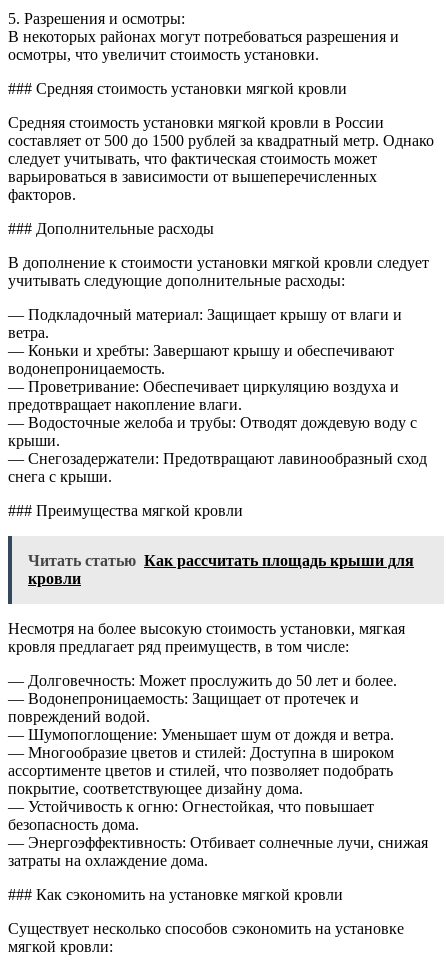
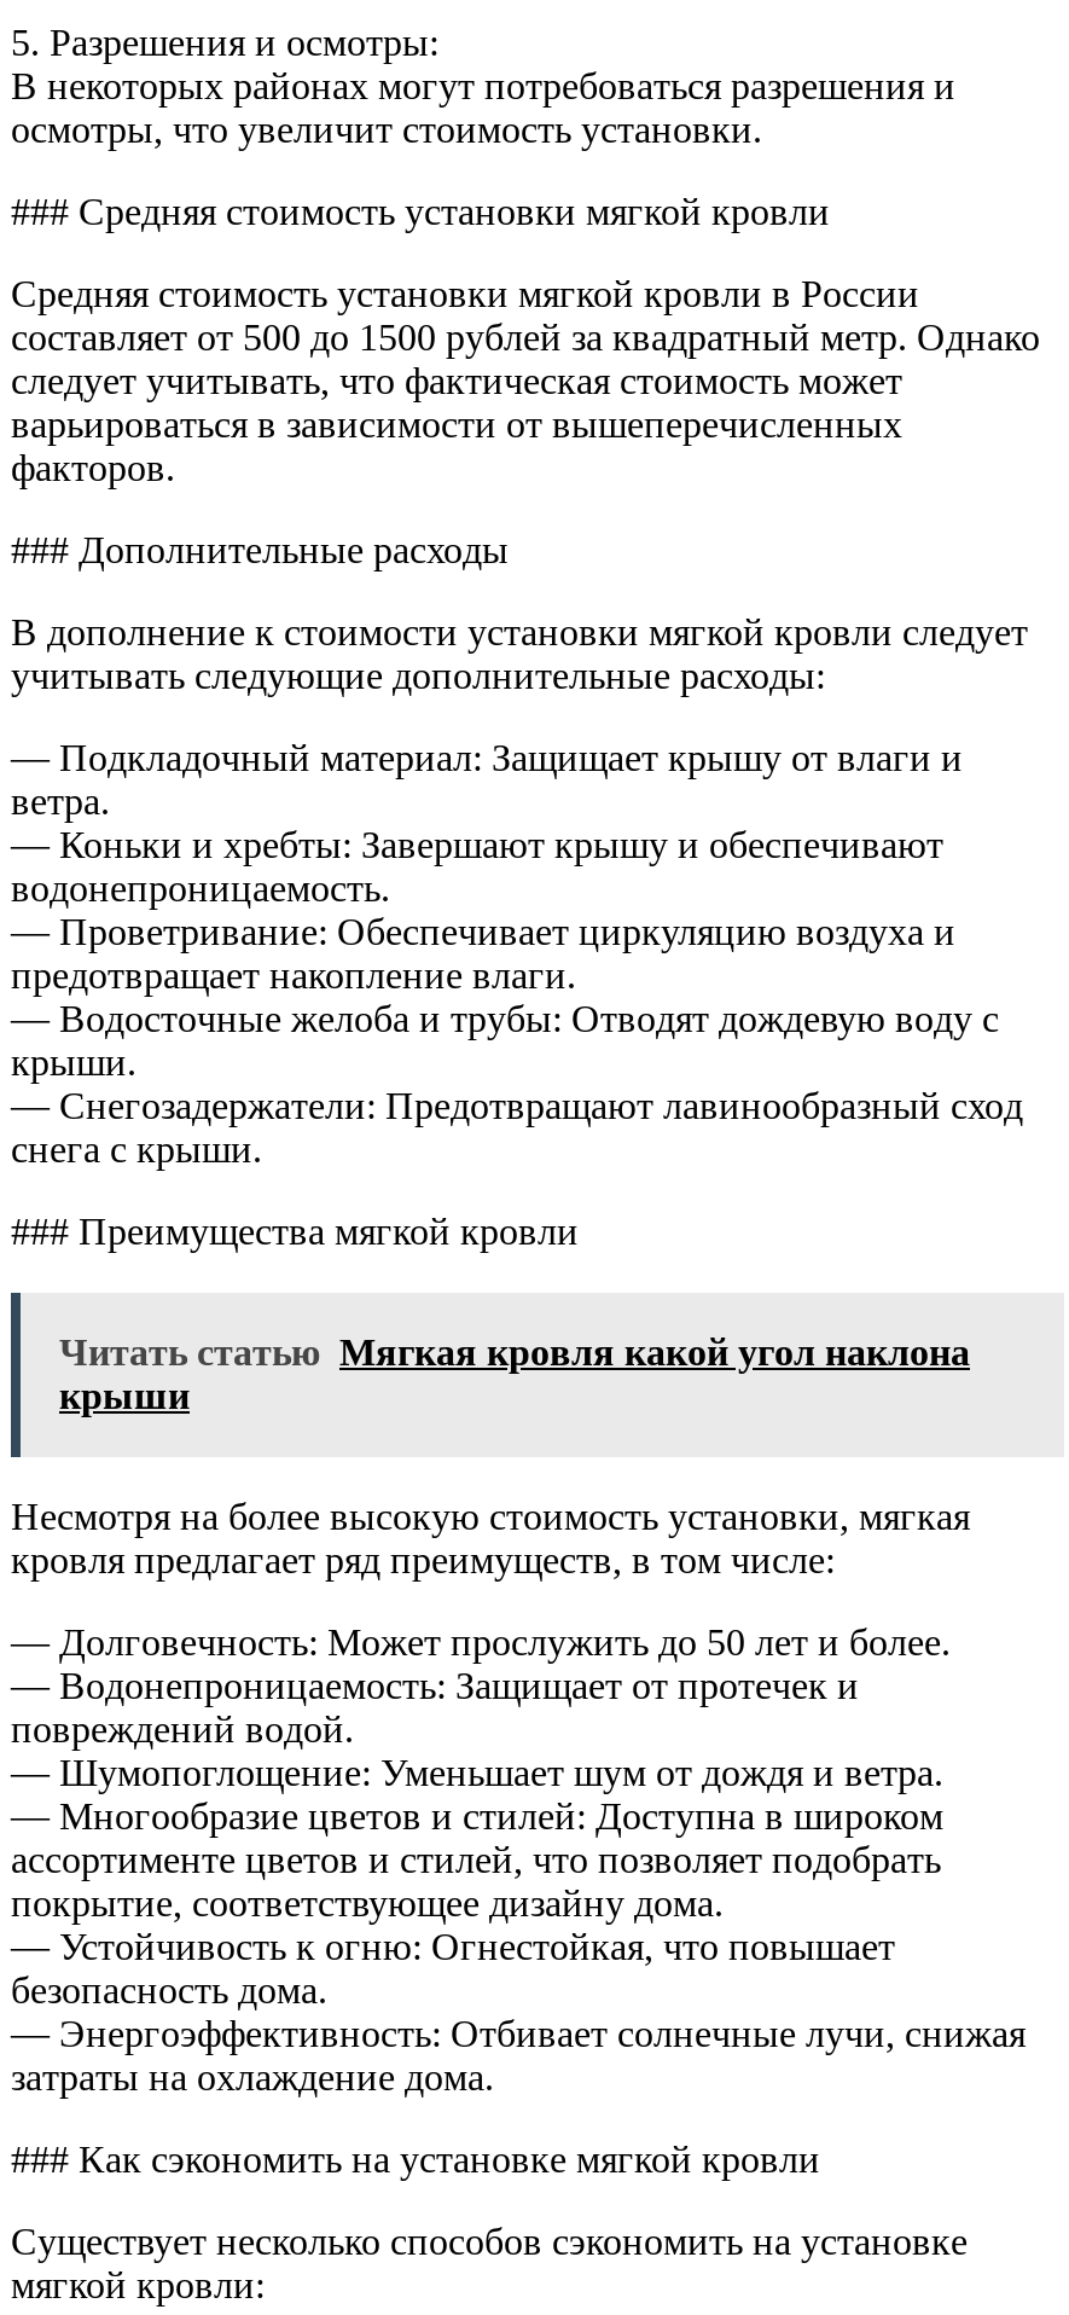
- Читать статью Как рассчитать площадь крыши для
- кровли
+ Читать статью Мягкая кровля какой угол наклона
+ крыши
